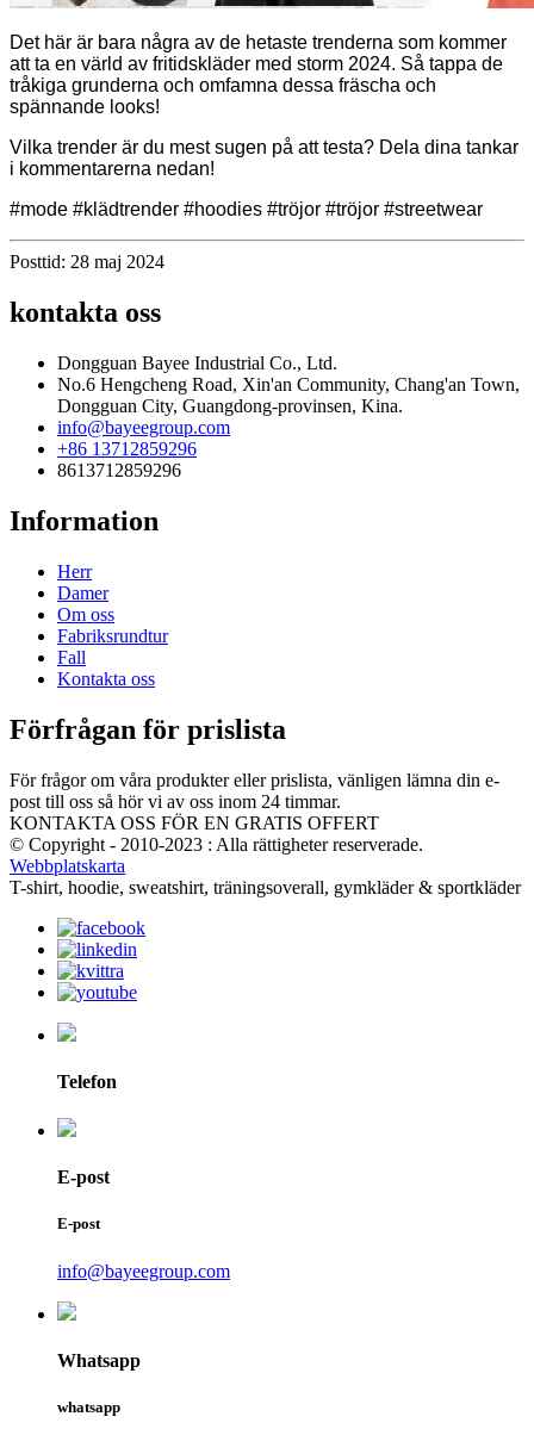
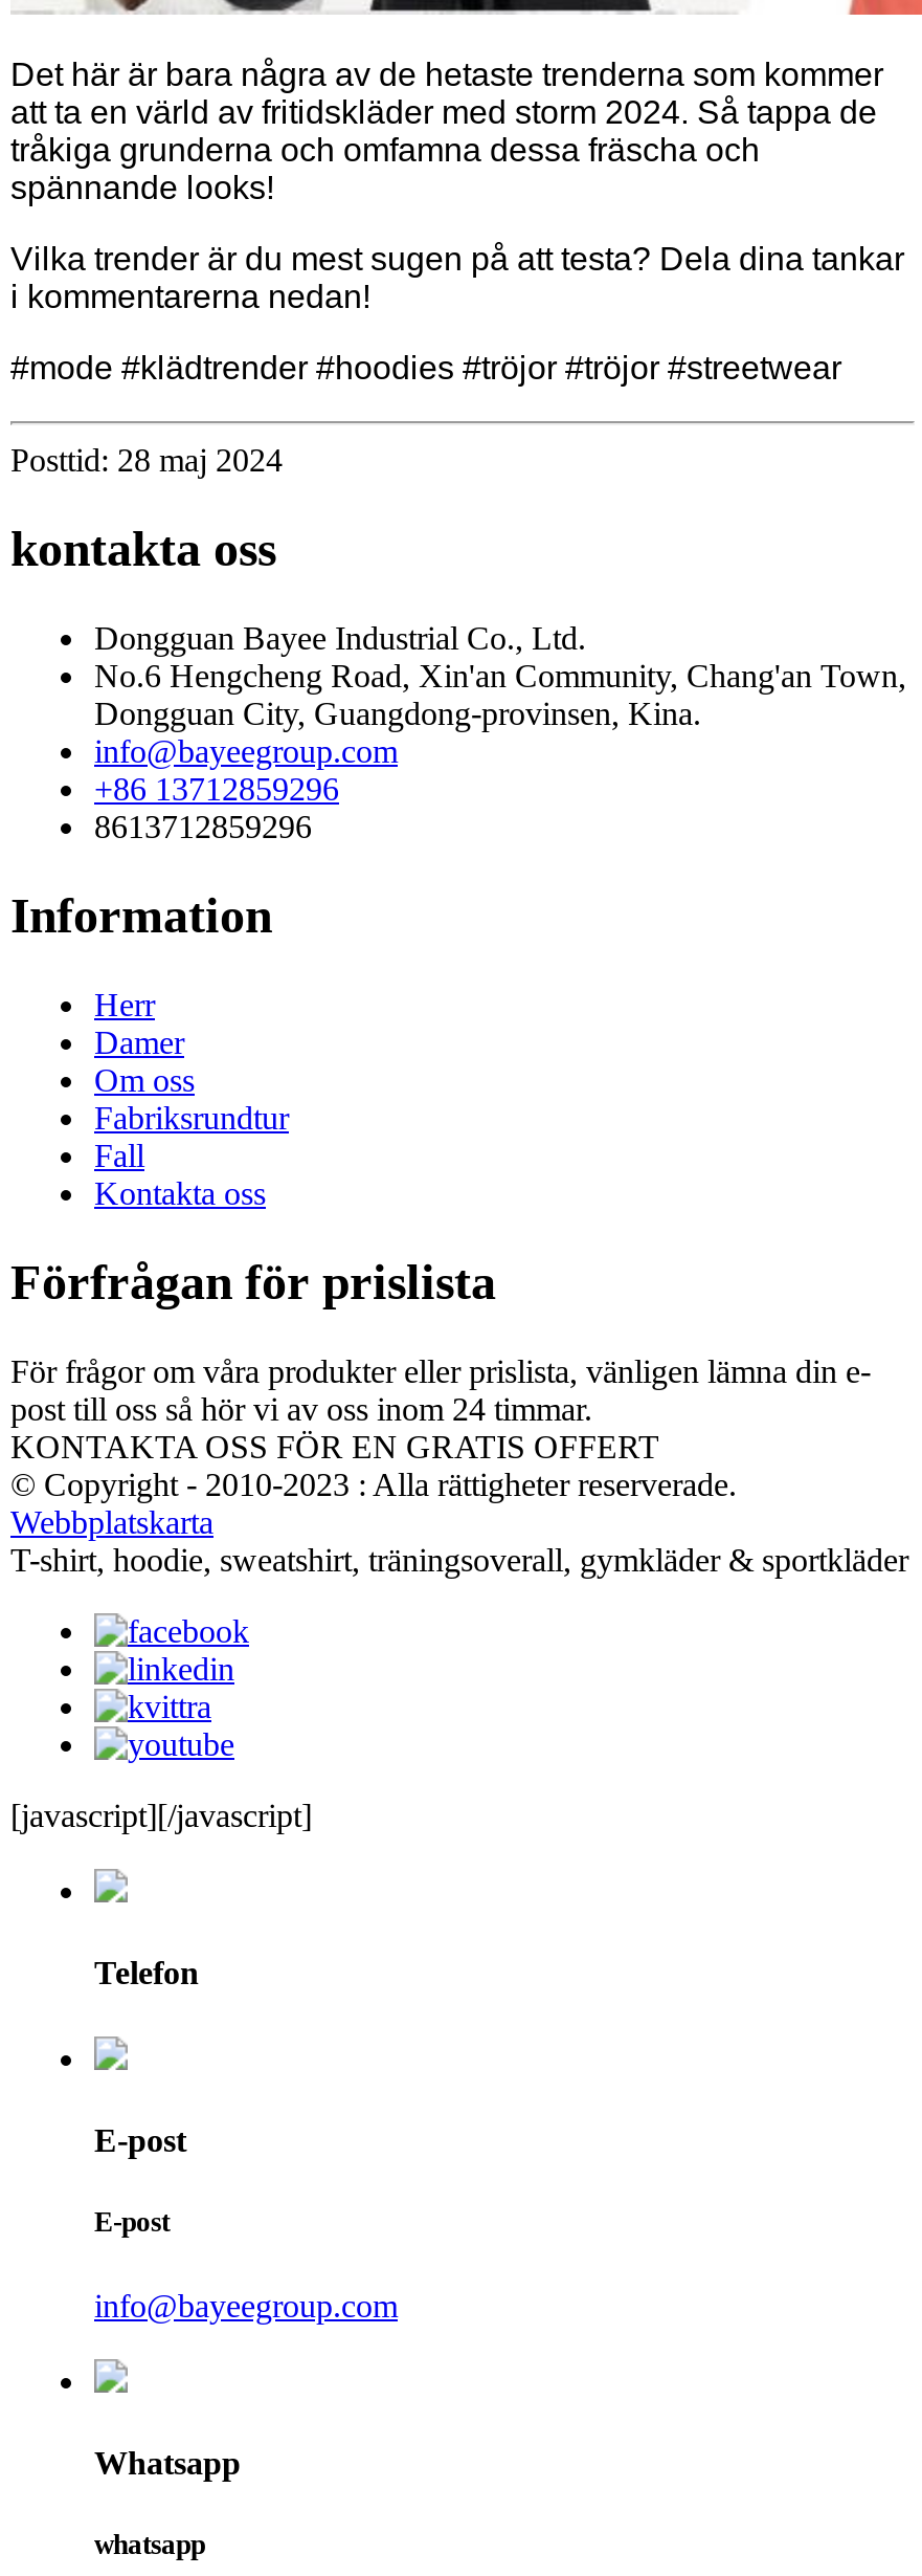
+ [javascript][/javascript]
